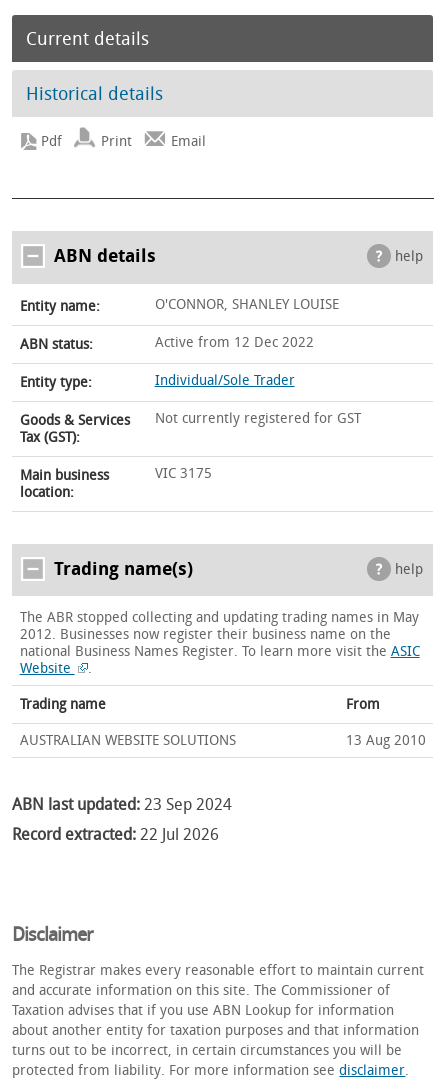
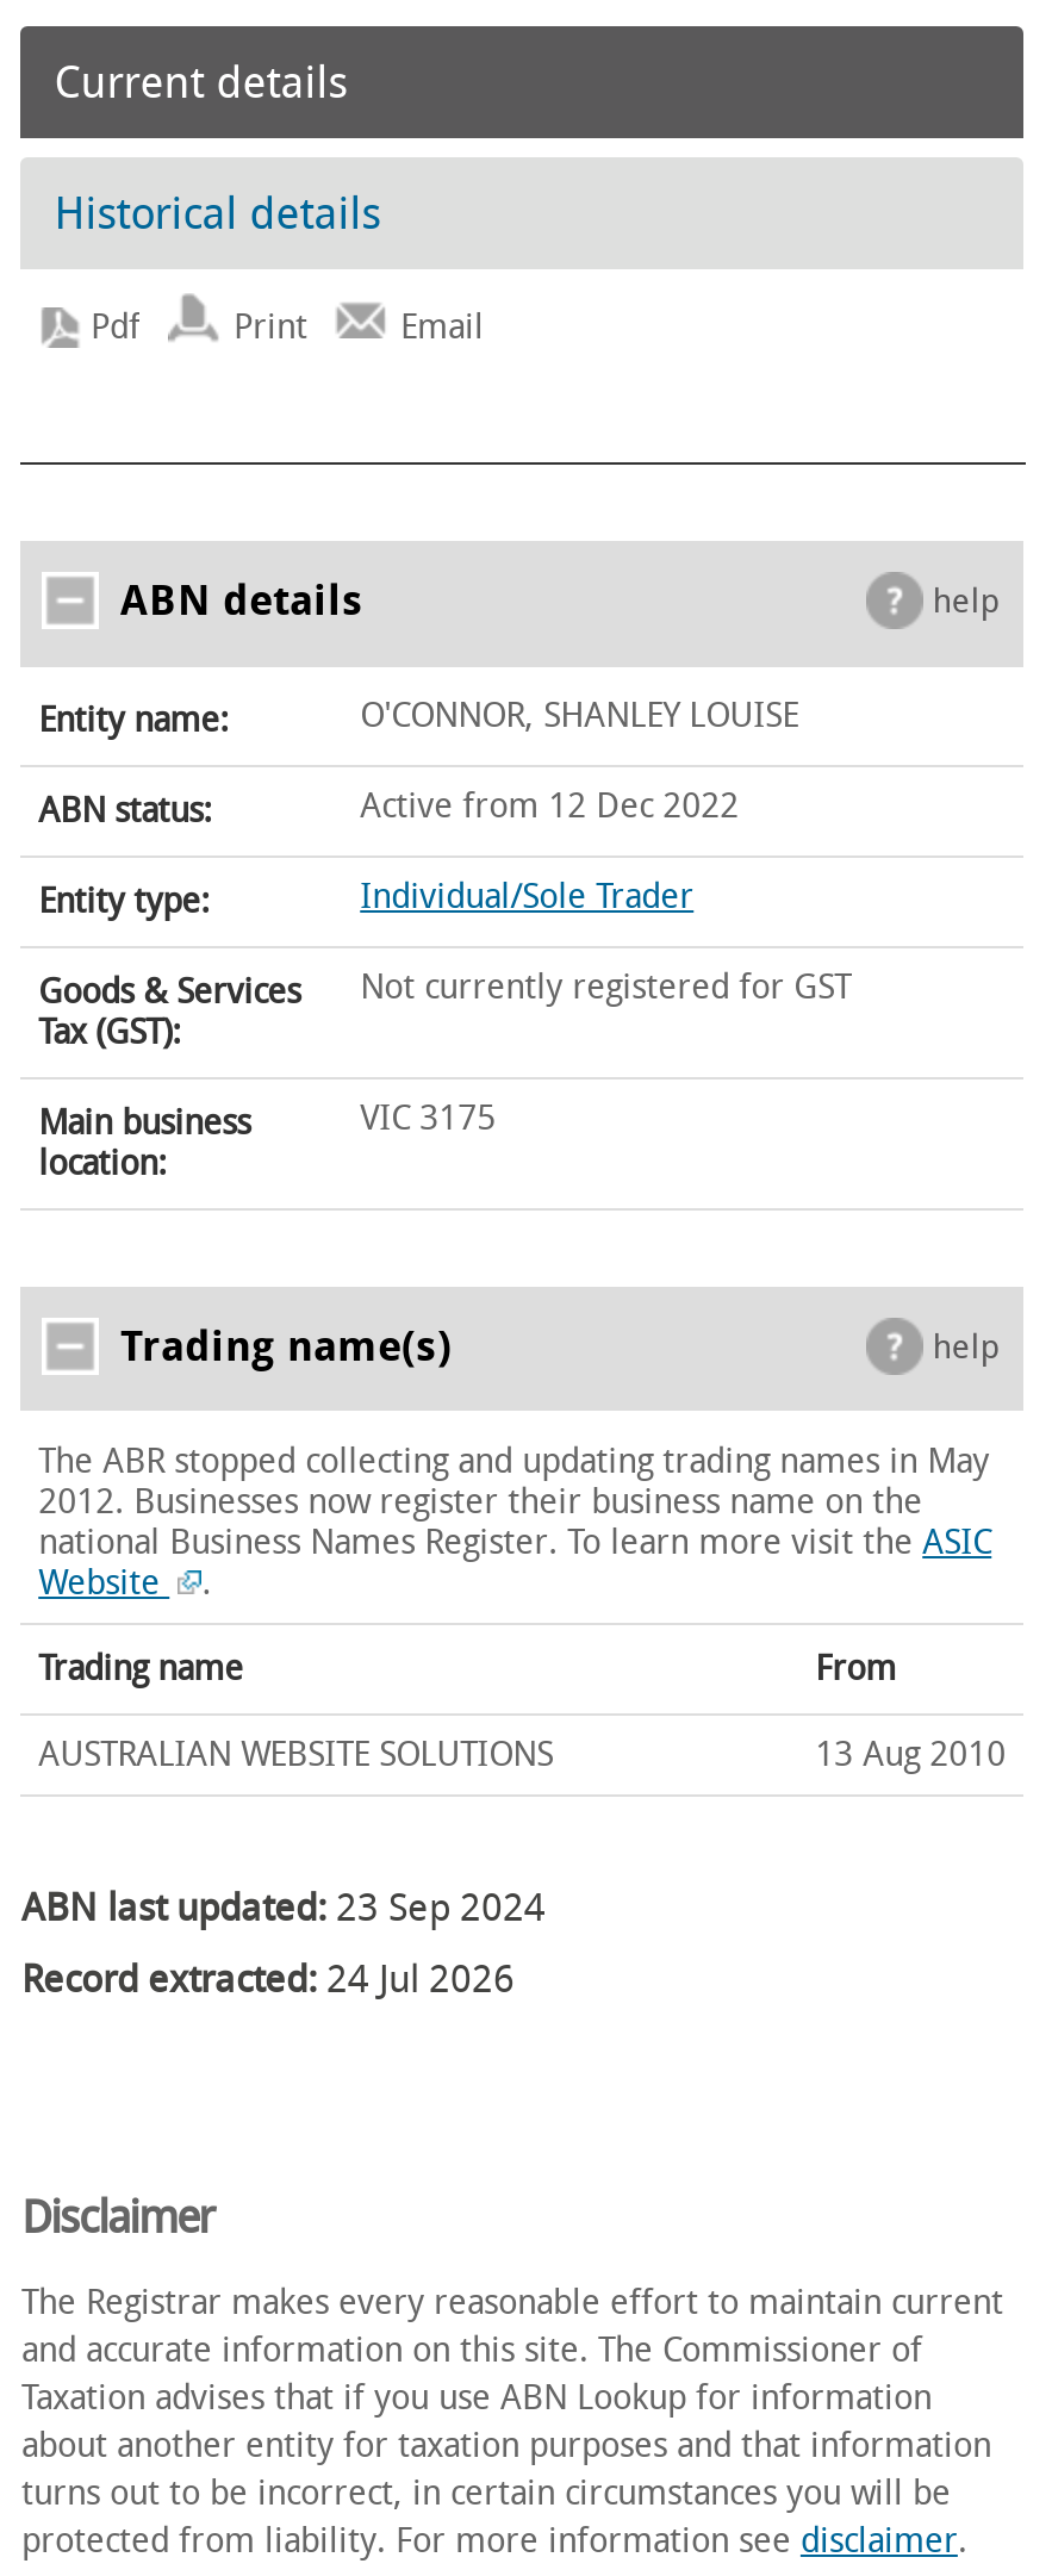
- Record extracted: 22 Jul 2026
+ Record extracted: 24 Jul 2026
